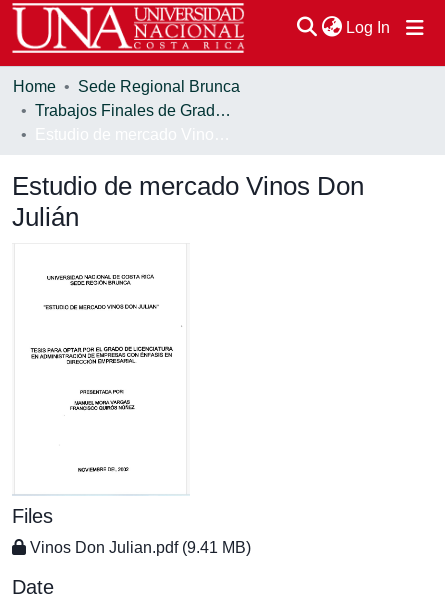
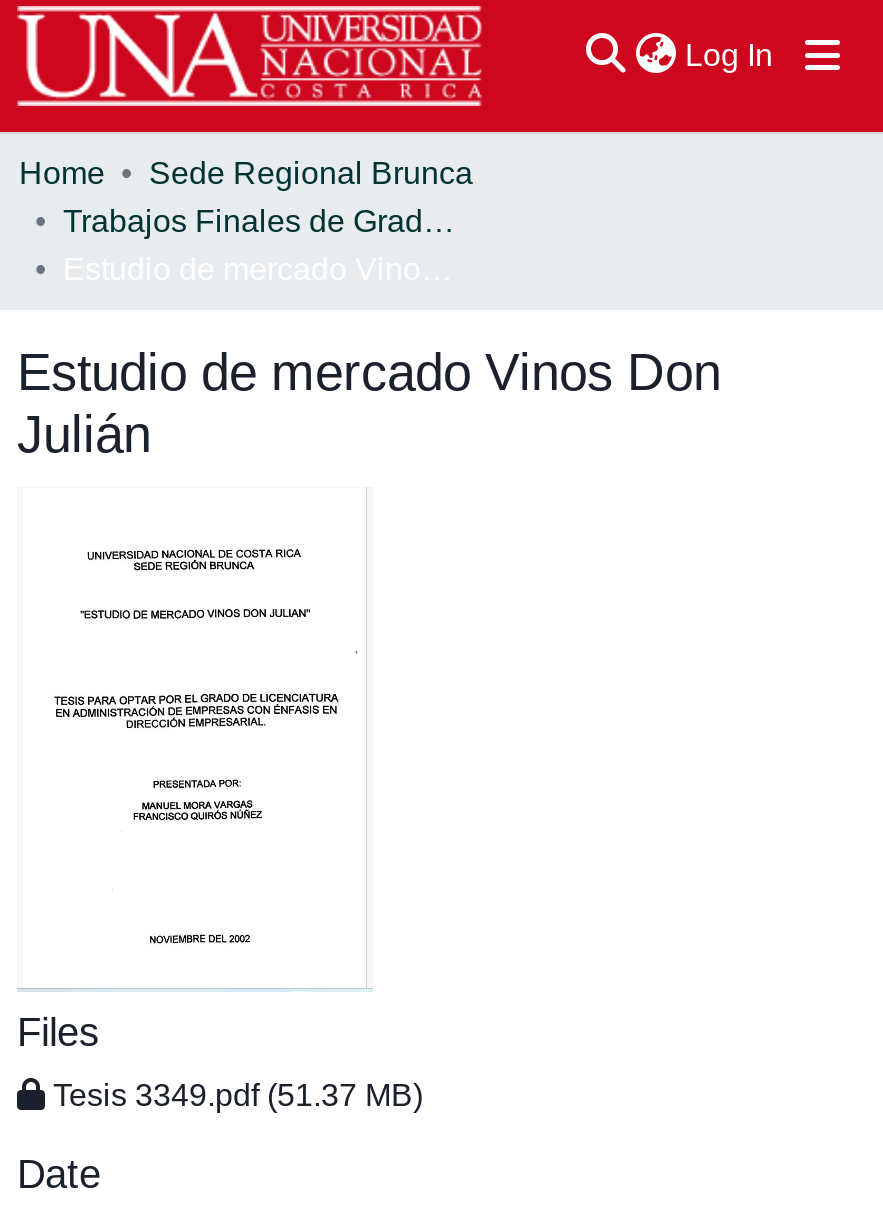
- Vinos Don Julian.pdf (9.41 MB)
+ Tesis 3349.pdf (51.37 MB)
